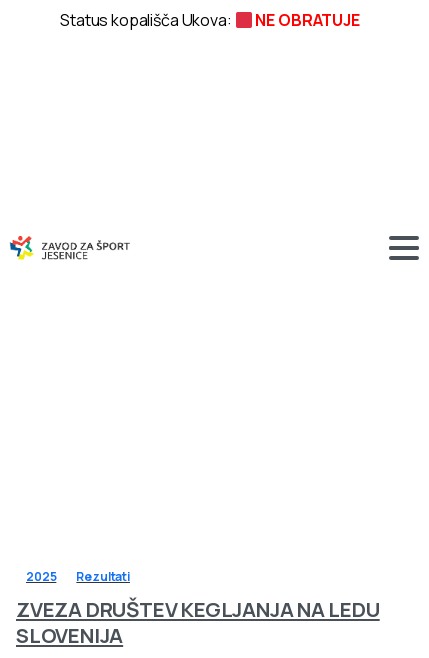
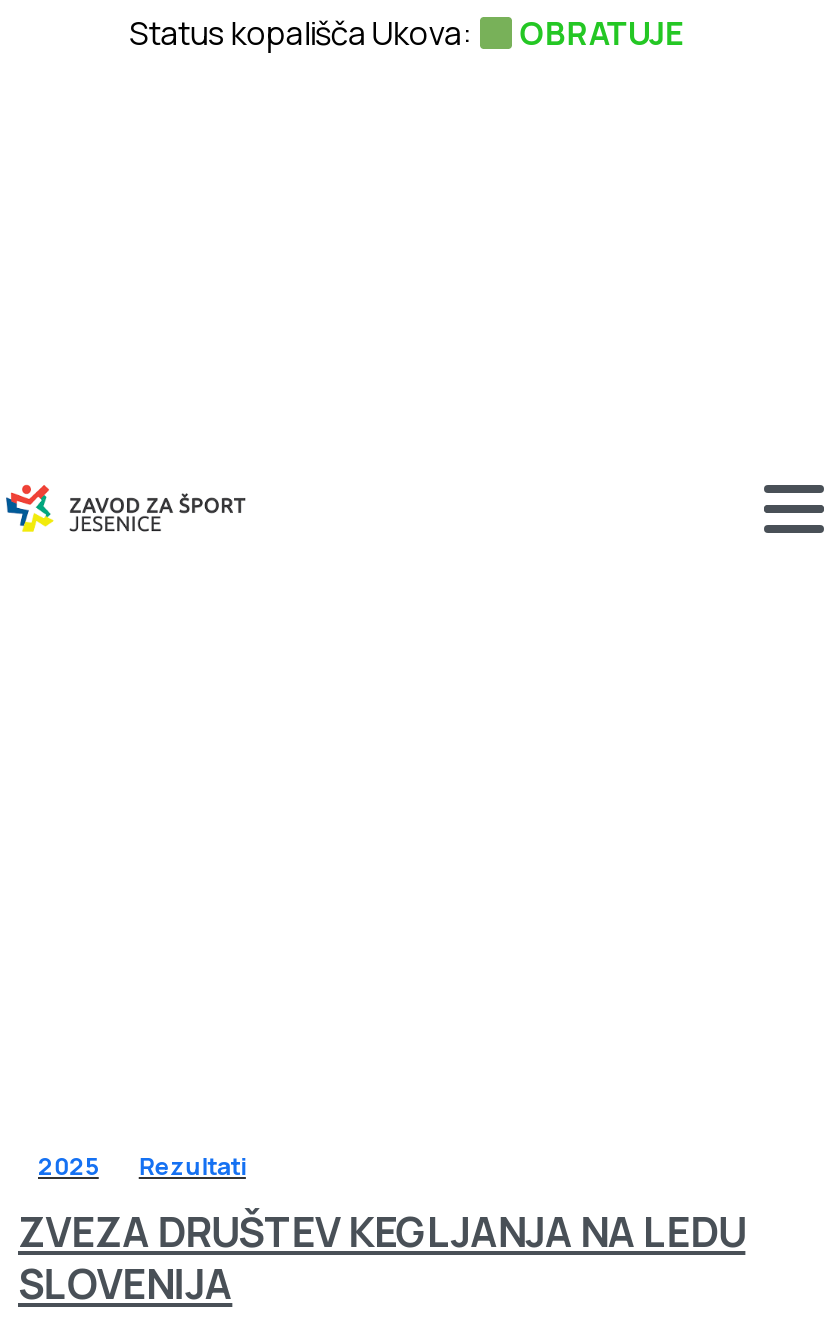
- NE OBRATUJE
+ OBRATUJE
